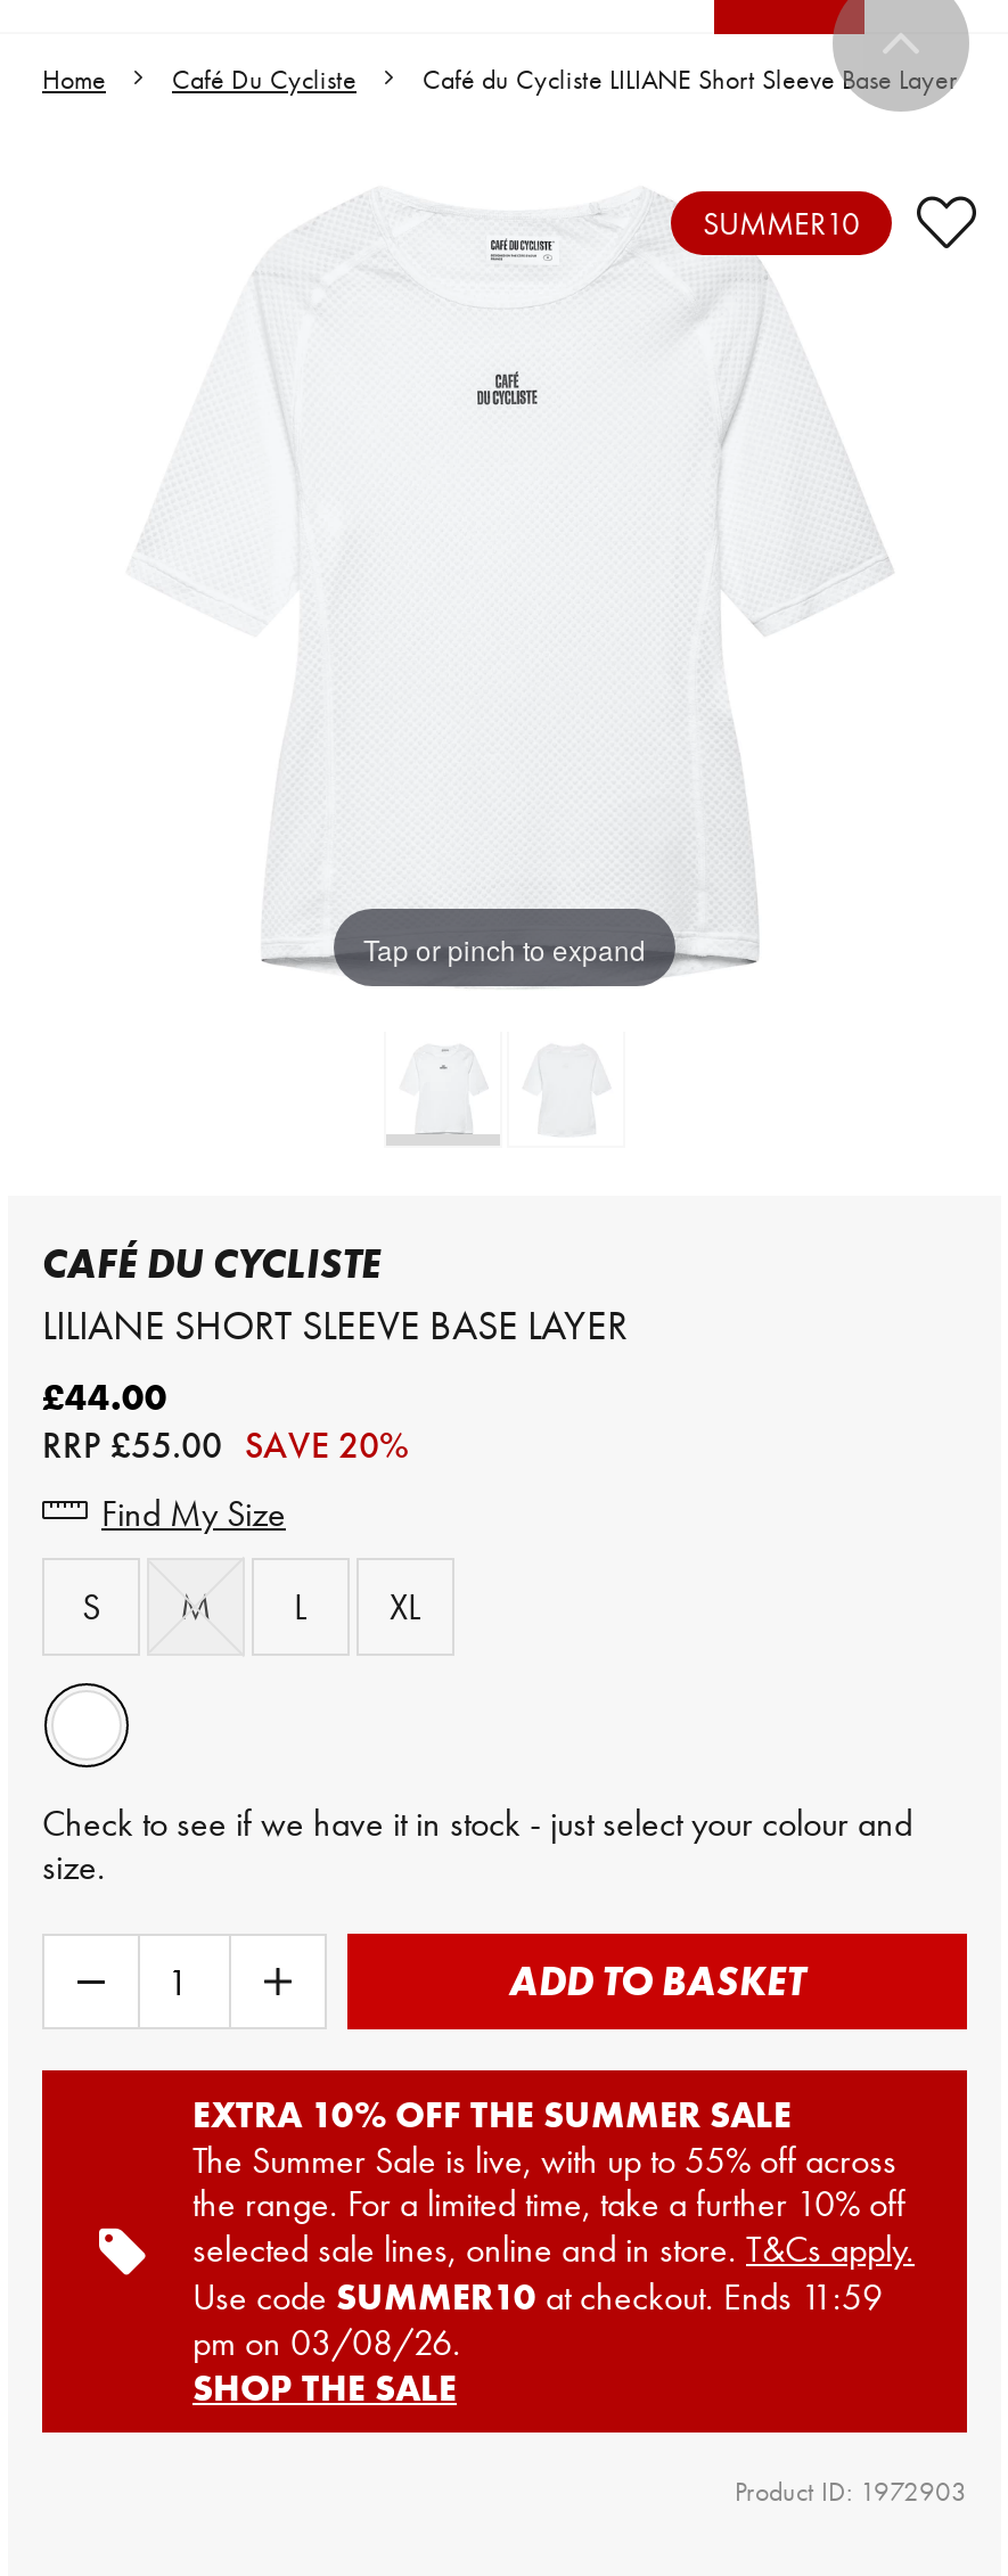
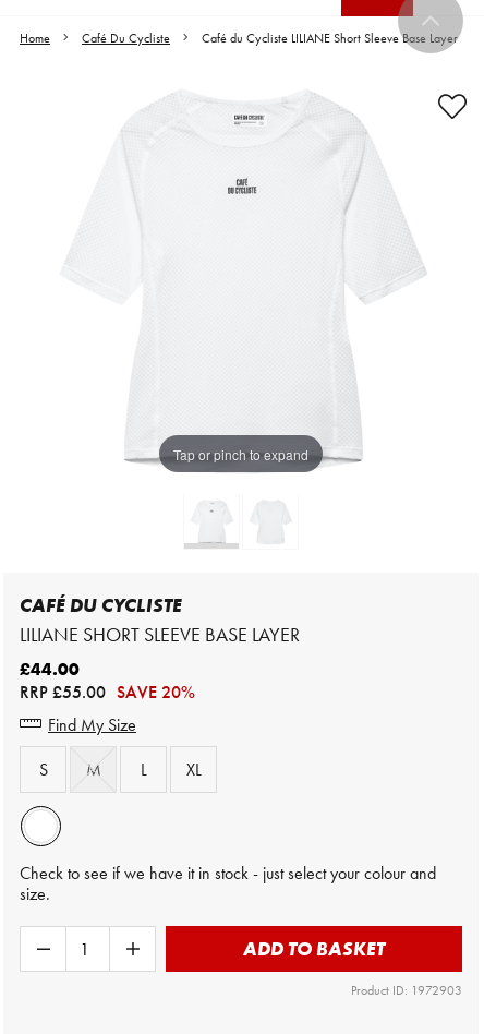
- SUMMER10

- [image]
- EXTRA 10% OFF THE SUMMER SALE
- The Summer Sale is live, with up to 55% off across
- the range. For a limited time, take a further 10% off
- selected sale lines, online and in store. T&Cs apply.
- Use code SUMMER10 at checkout. Ends 11:59
- pm on 03/08/26.
- SHOP THE SALE
